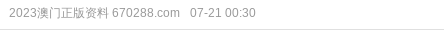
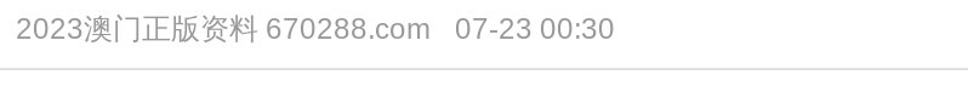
- 2023澳门正版资料 670288.com 07-21 00:30
+ 2023澳门正版资料 670288.com 07-23 00:30
